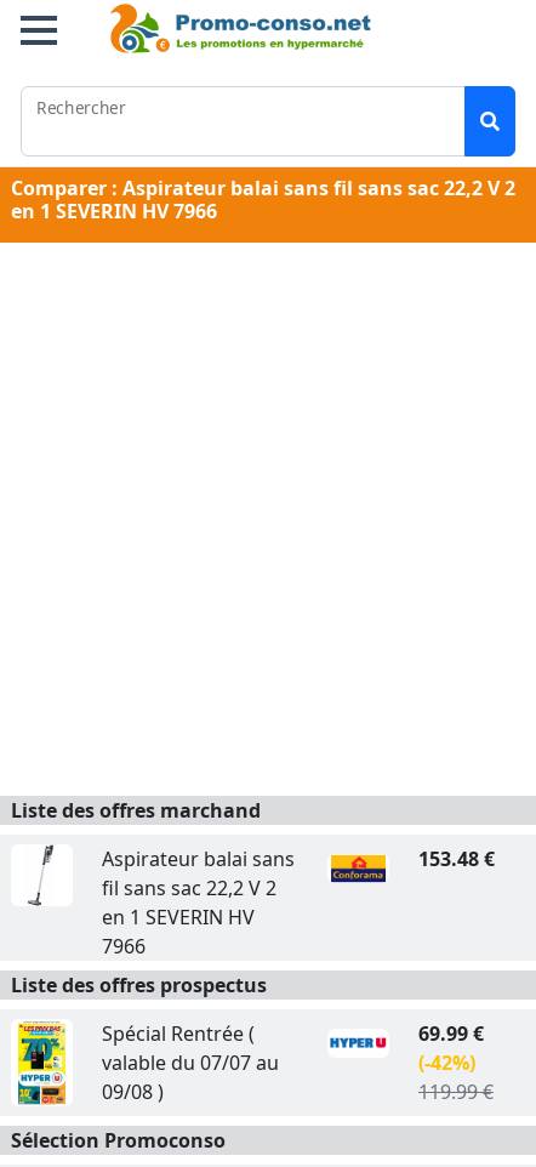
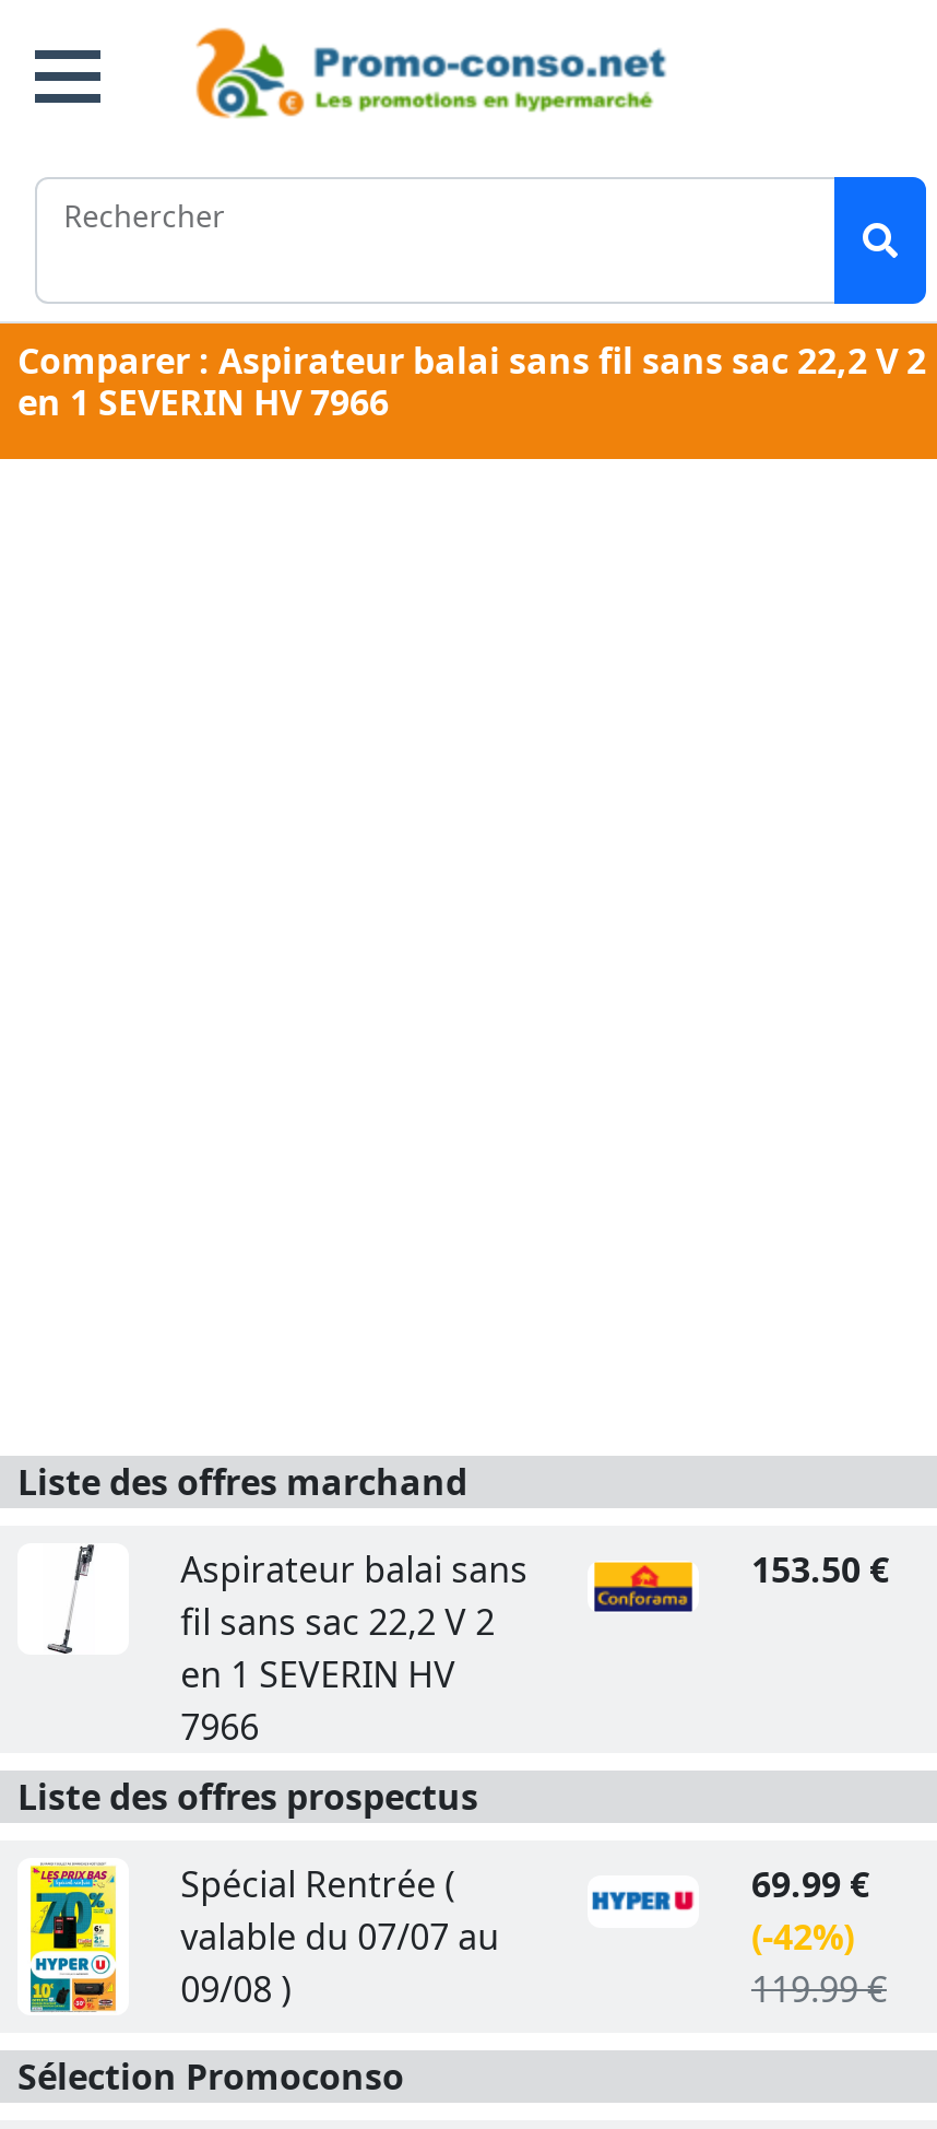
- 153.48 €
+ 153.50 €
